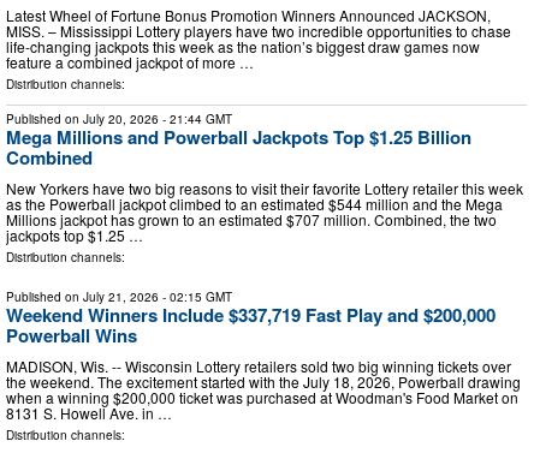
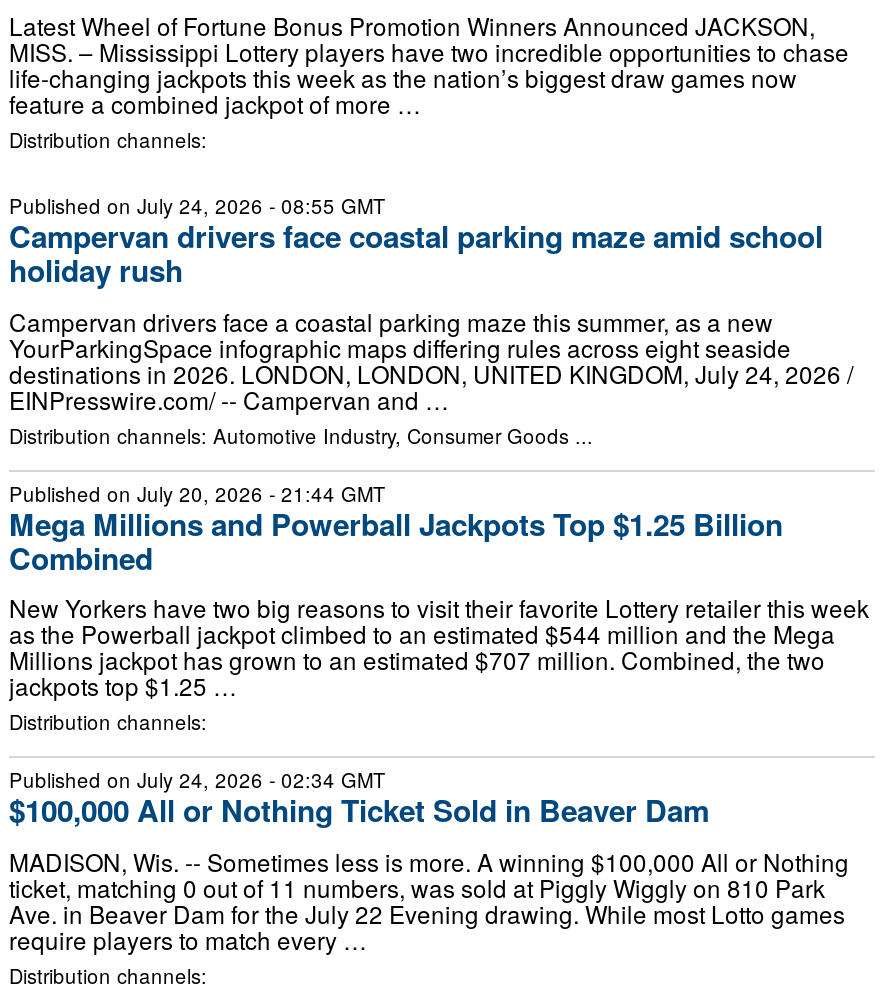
+ Published on July 24, 2026 - 08:55 GMT
+ Campervan drivers face coastal parking maze amid school
+ holiday rush
+ Campervan drivers face a coastal parking maze this summer, as a new
+ YourParkingSpace infographic maps differing rules across eight seaside
+ destinations in 2026. LONDON, LONDON, UNITED KINGDOM, July 24, 2026 /
+ EINPresswire.com/ -- Campervan and …
+ Distribution channels: Automotive Industry, Consumer Goods...

moved down: Published on July 20, 2026 - 21:44 GMT | Mega Millions and Powerball Jackpots Top $1.25 Billion | Combined | New Yorkers have two big reasons to visit their favorite Lottery retailer this week | as the Powerball jackpot climbed to an estimated $544 million and the Mega | Millions jackpot has grown to an estimated $707 million. Combined, the two | jackpots top $1.25 … | Distribution channels:

- Published on July 21, 2026 - 02:15 GMT
- Weekend Winners Include $337,719 Fast Play and $200,000
- Powerball Wins
- MADISON, Wis. -- Wisconsin Lottery retailers sold two big winning tickets over
- the weekend. The excitement started with the July 18, 2026, Powerball drawing
- when a winning $200,000 ticket was purchased at Woodman's Food Market on
- 8131 S. Howell Ave. in …
+ Published on July 24, 2026 - 02:34 GMT
+ $100,000 All or Nothing Ticket Sold in Beaver Dam
+ MADISON, Wis. -- Sometimes less is more. A winning $100,000 All or Nothing
+ ticket, matching 0 out of 11 numbers, was sold at Piggly Wiggly on 810 Park
+ Ave. in Beaver Dam for the July 22 Evening drawing. While most Lotto games
+ require players to match every …
